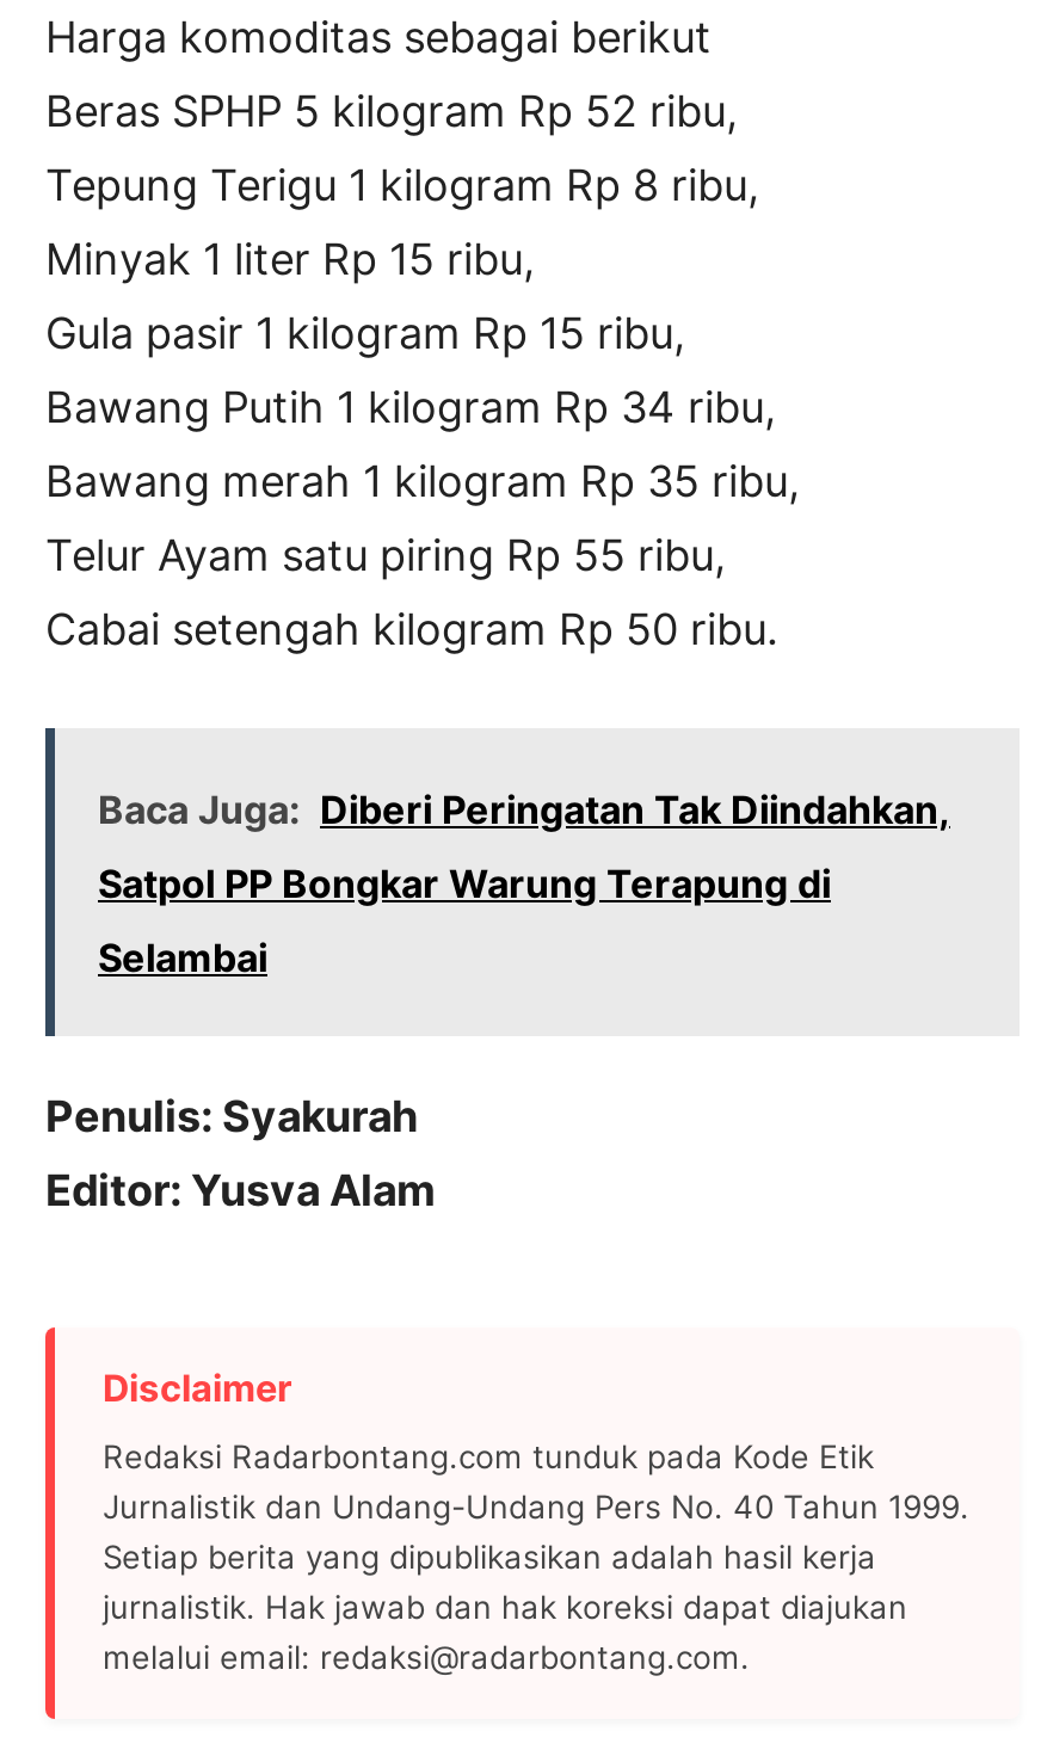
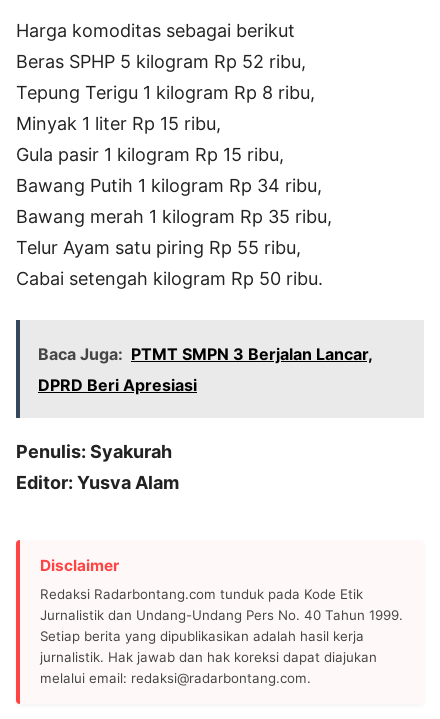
- Baca Juga: Diberi Peringatan Tak Diindahkan,
- Satpol PP Bongkar Warung Terapung di
- Selambai
+ Baca Juga: PTMT SMPN 3 Berjalan Lancar,
+ DPRD Beri Apresiasi
